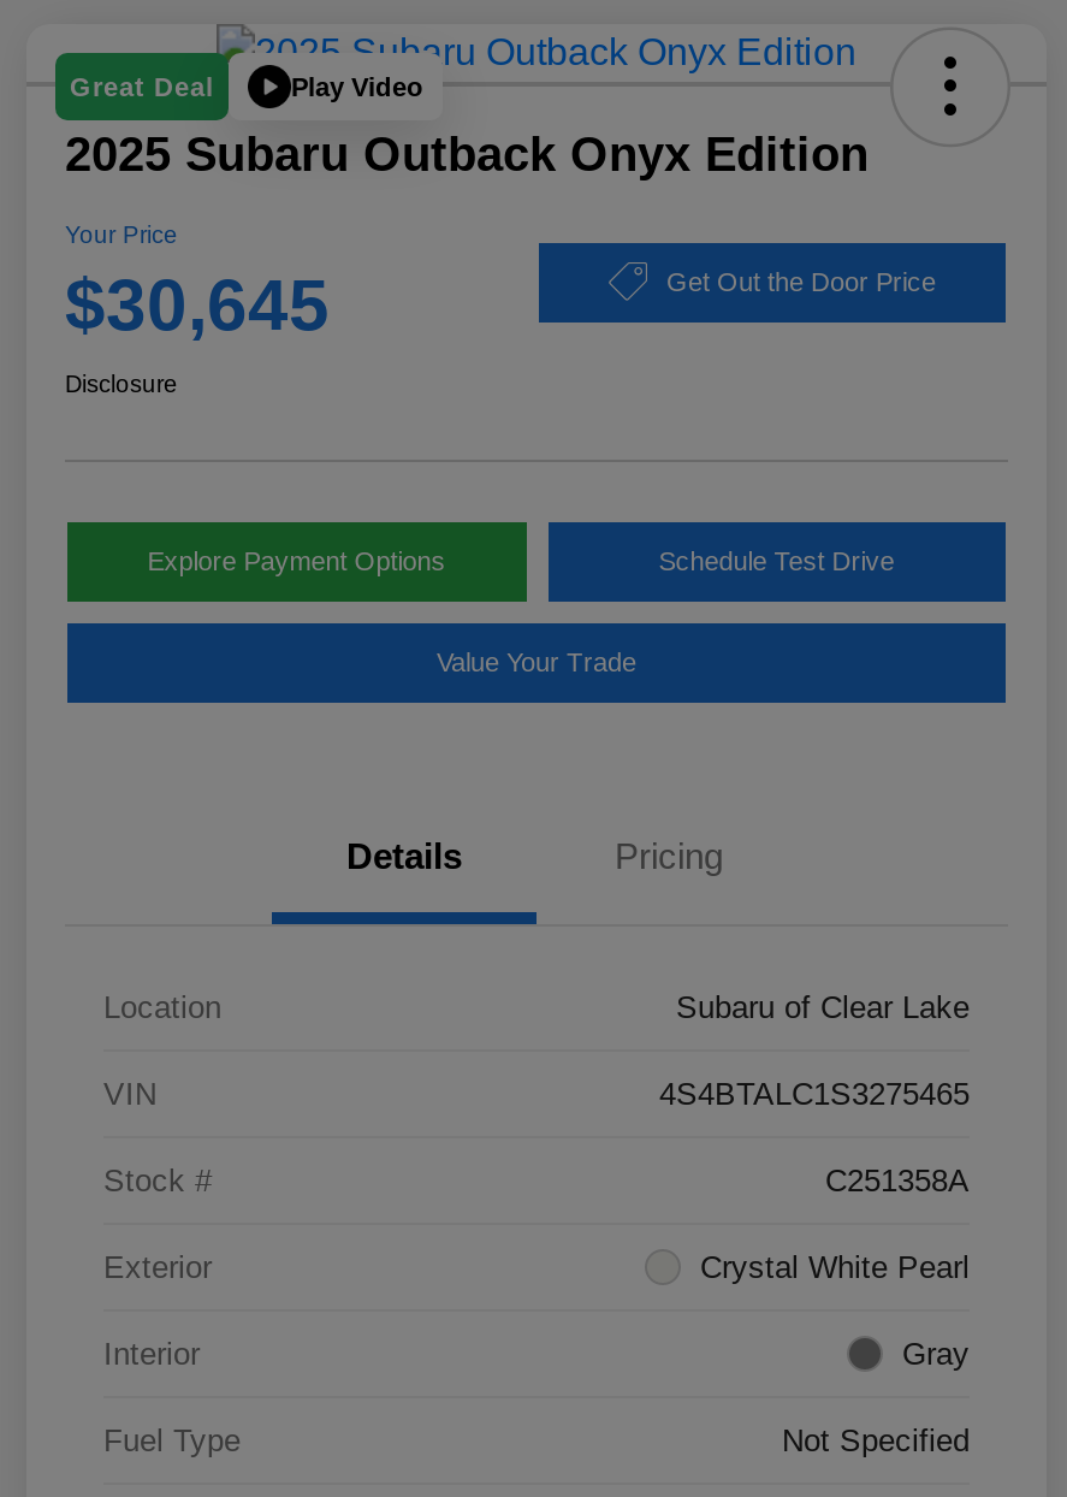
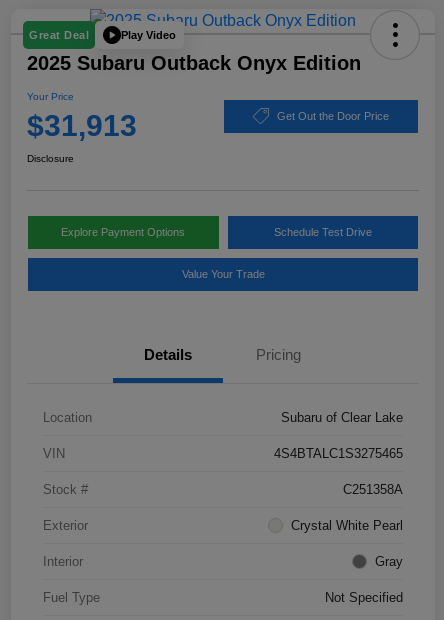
- $30,645
+ $31,913
